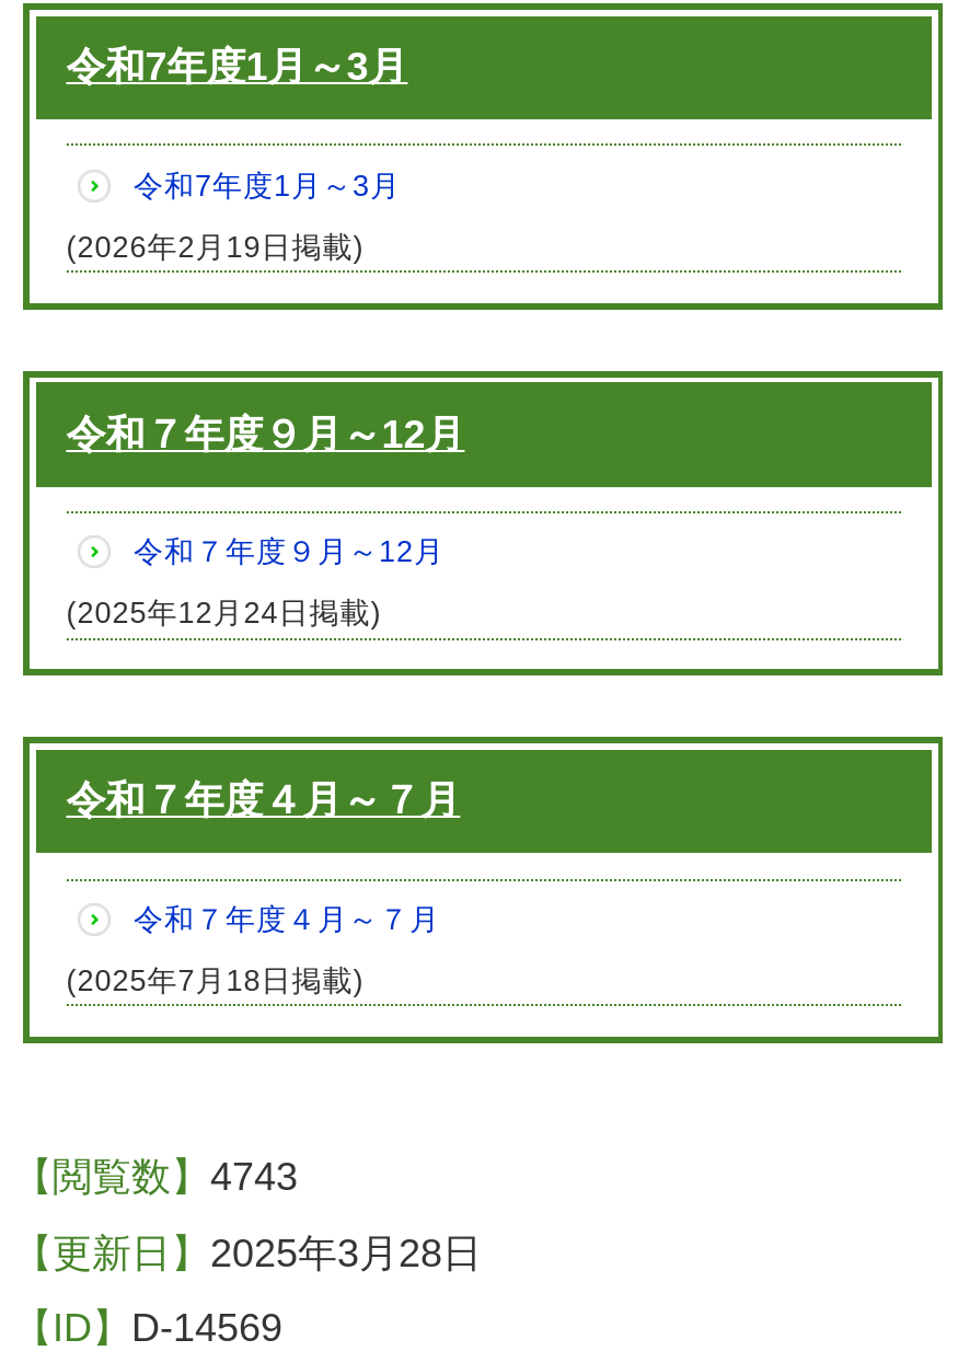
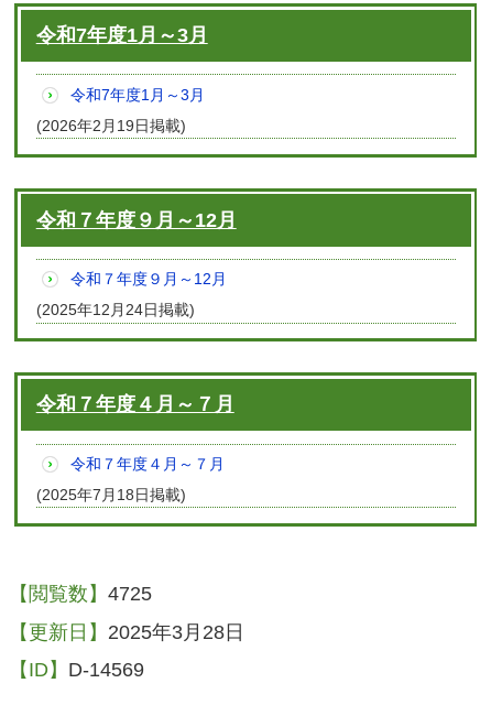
- 【閲覧数】4743
+ 【閲覧数】4725
